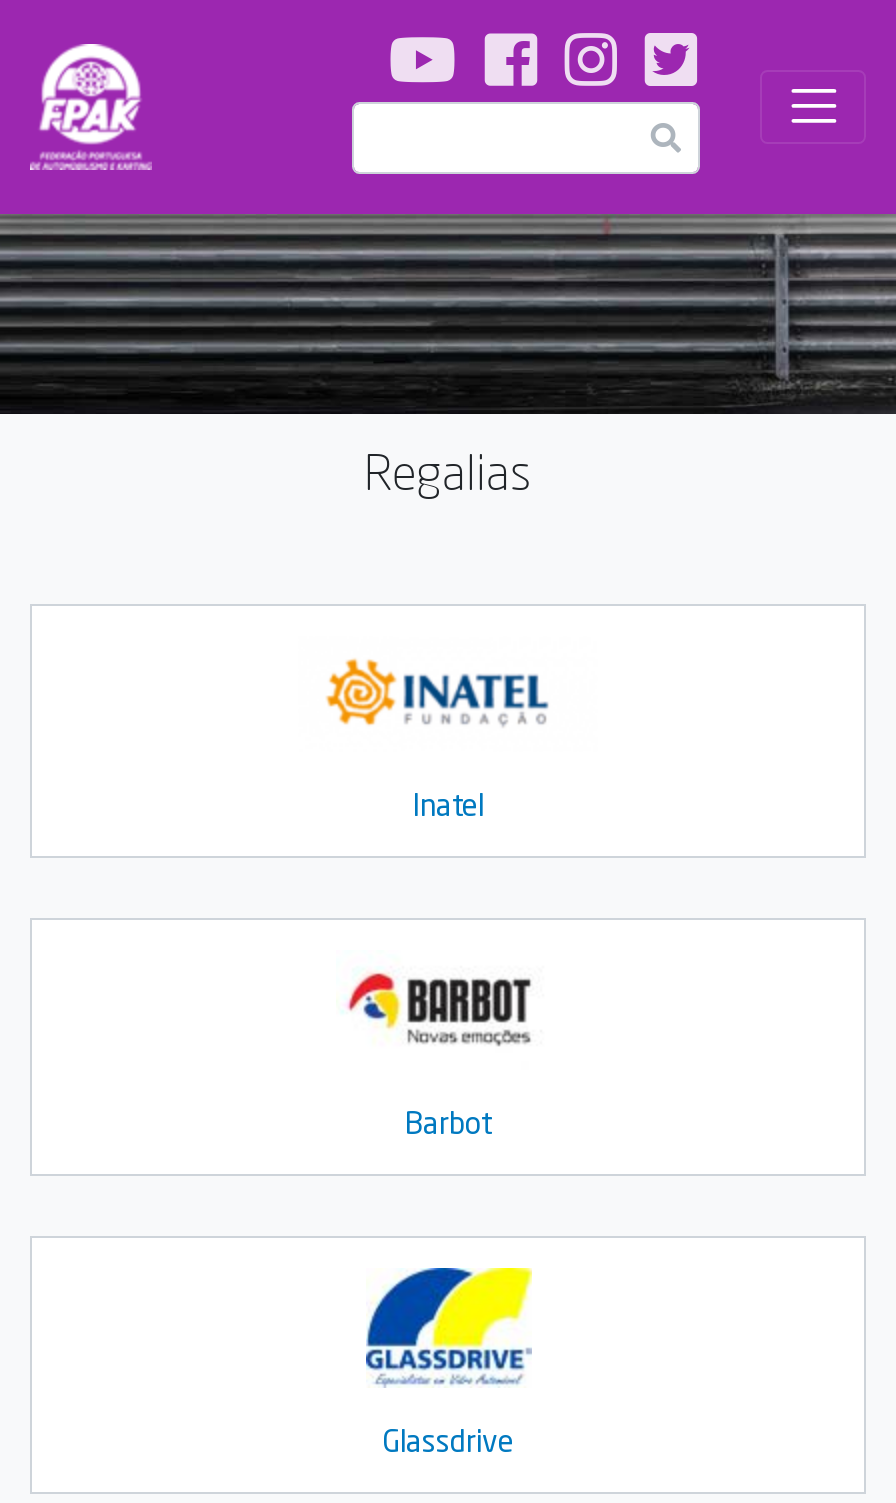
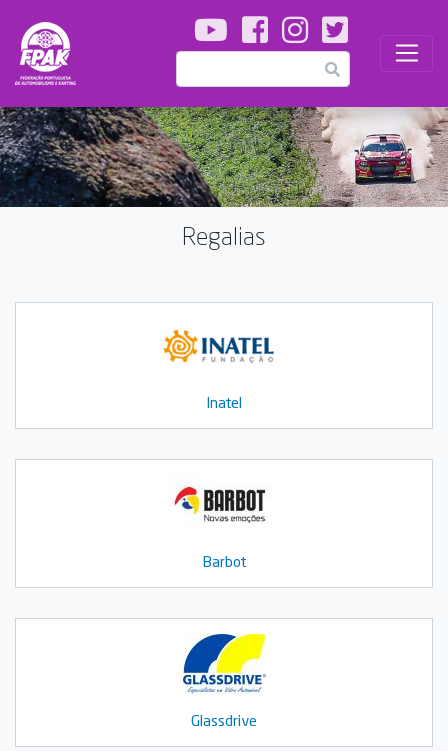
- [image]
+ [image]
